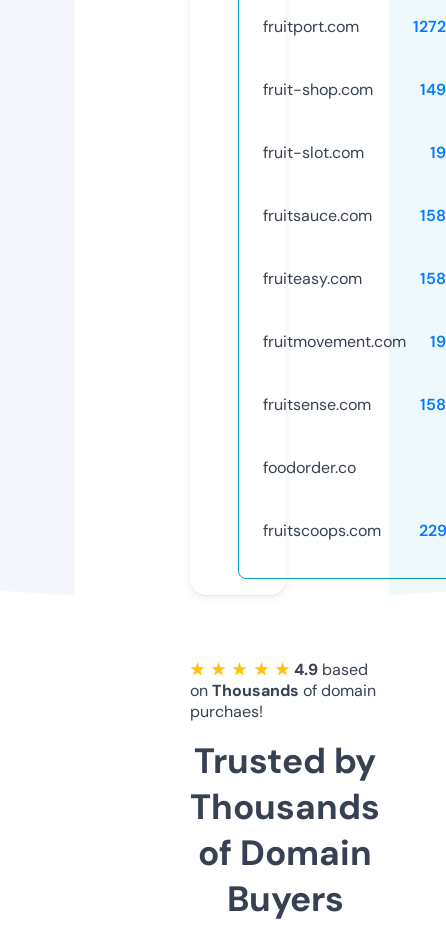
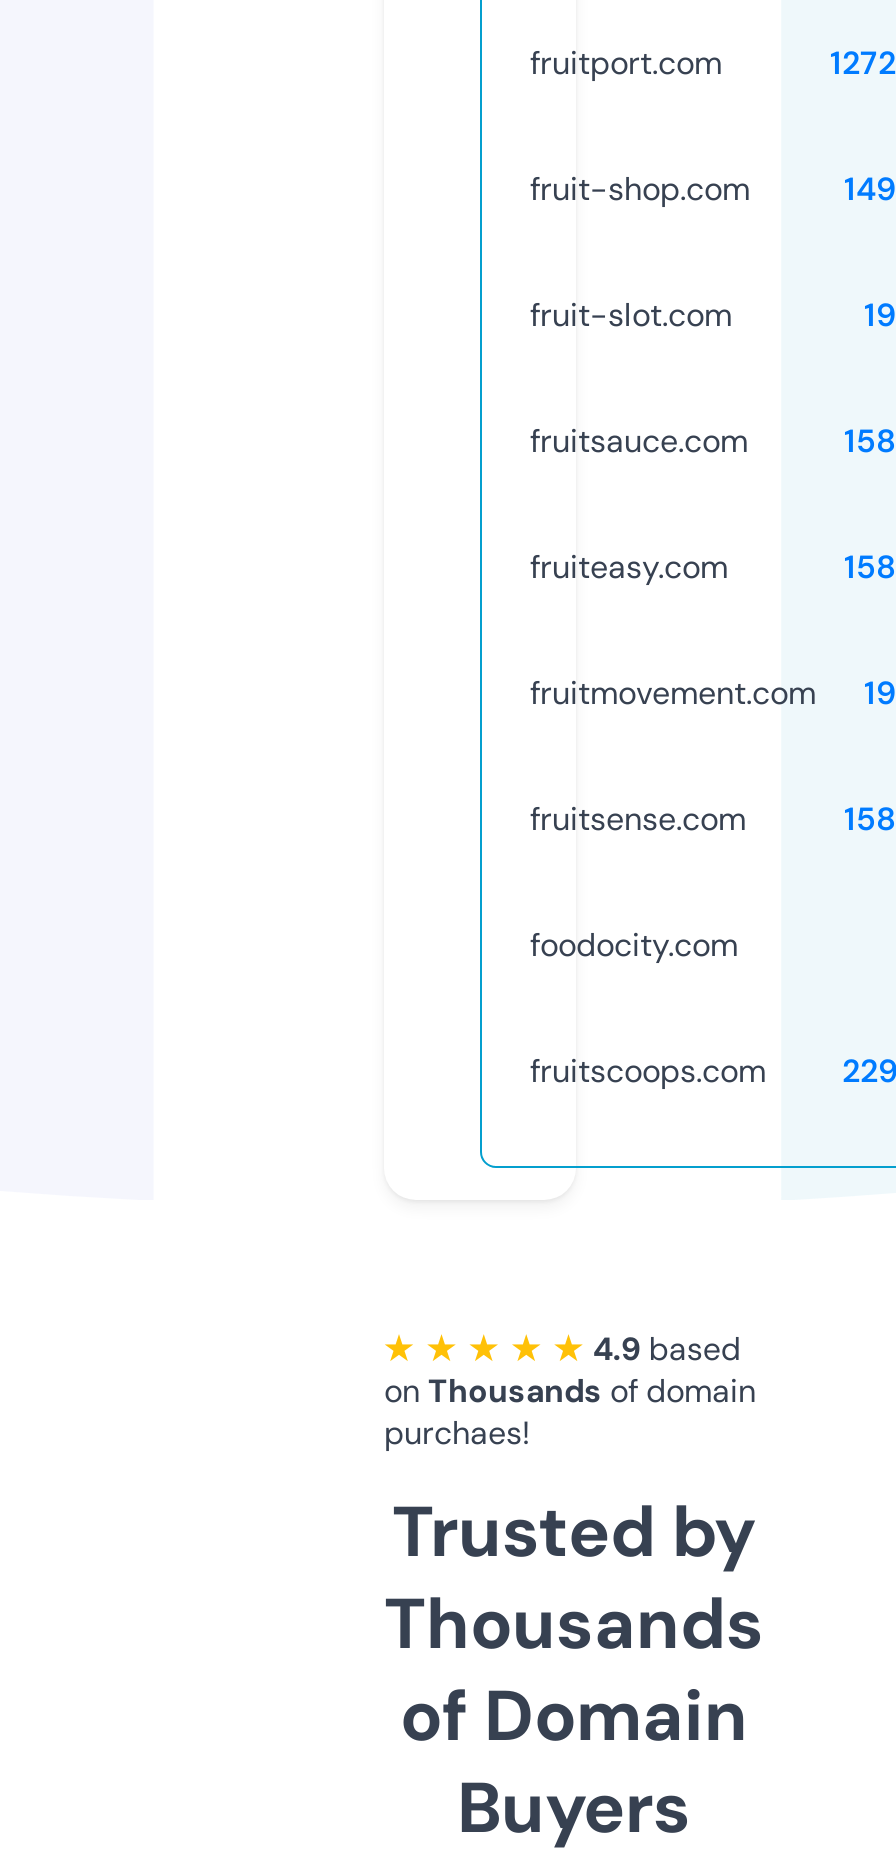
- foodorder.co
+ foodocity.com
